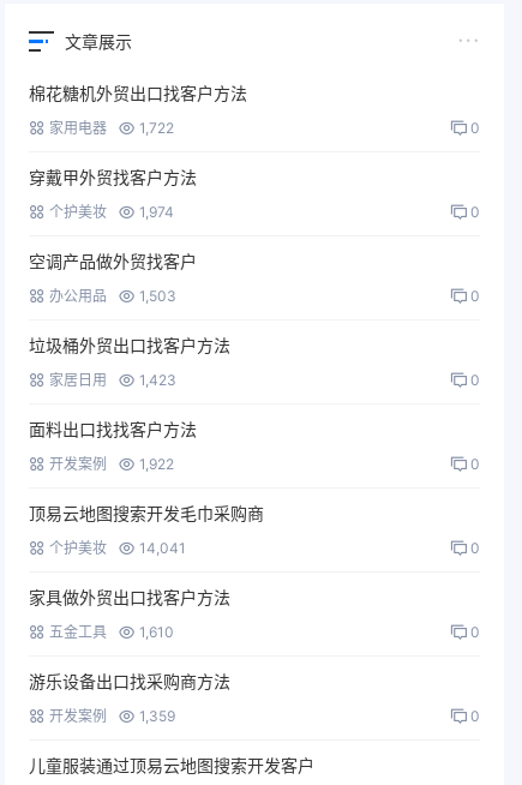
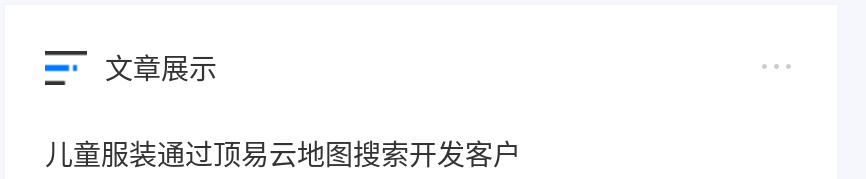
- 棉花糖机外贸出口找客户方法
- 家用电器
- 1,722
- 0
- 穿戴甲外贸找客户方法
- 个护美妆
- 1,974
- 0
- 空调产品做外贸找客户
- 办公用品
- 1,503
- 0
- 垃圾桶外贸出口找客户方法
- 家居日用
- 1,423
- 0
- 面料出口找找客户方法
- 开发案例
- 1,922
- 0
- 顶易云地图搜索开发毛巾采购商
- 个护美妆
- 14,041
- 0
- 家具做外贸出口找客户方法
- 五金工具
- 1,610
- 0
- 游乐设备出口找采购商方法
- 开发案例
- 1,359
- 0
